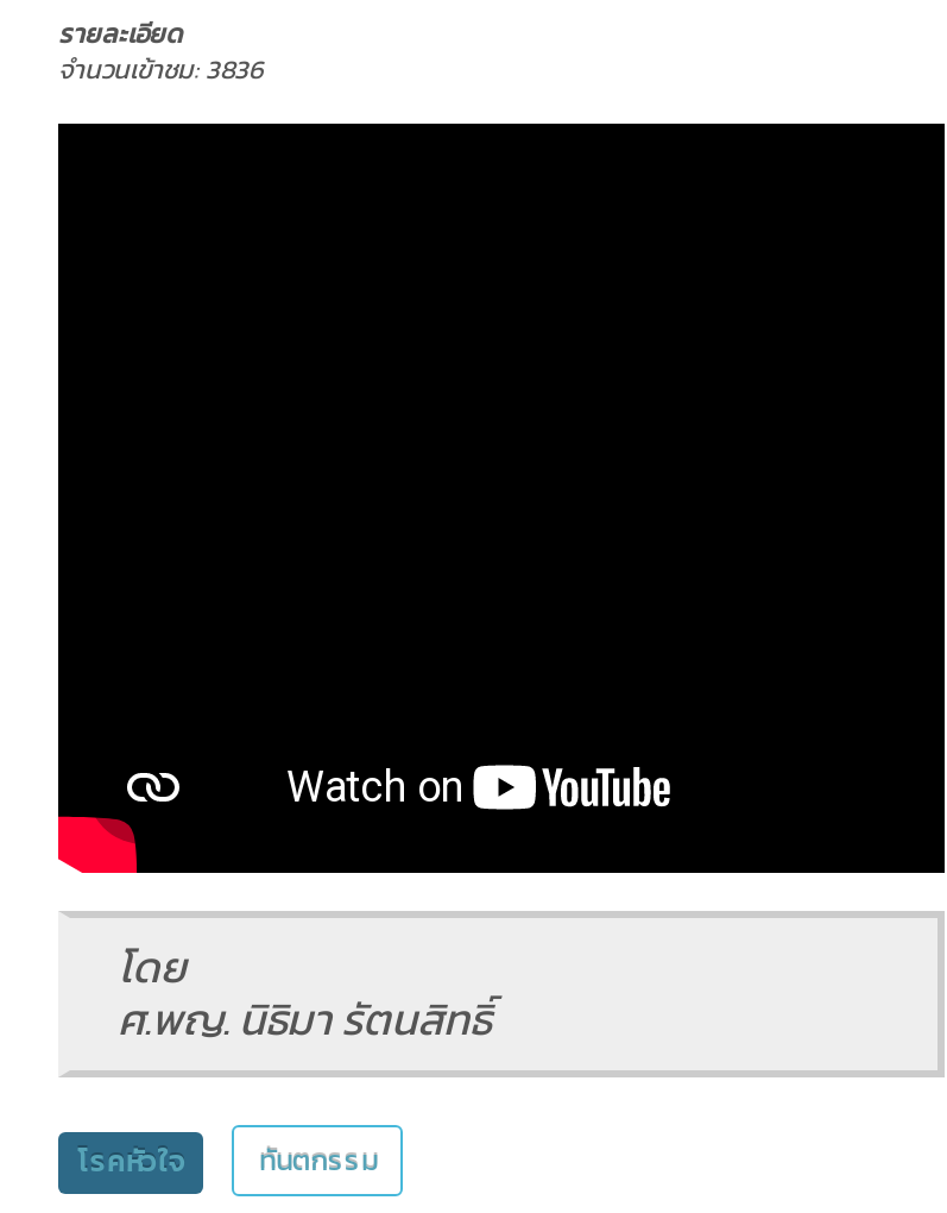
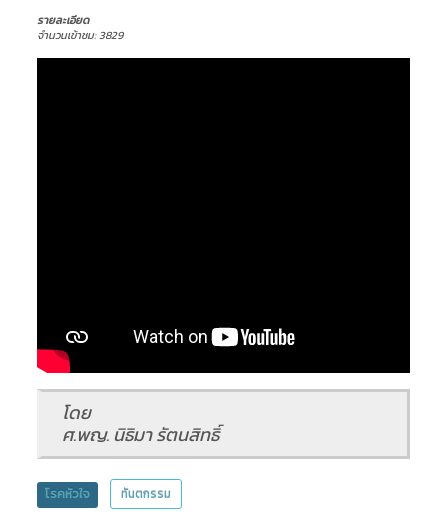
- จำนวนเข้าชม: 3836
+ จำนวนเข้าชม: 3829
